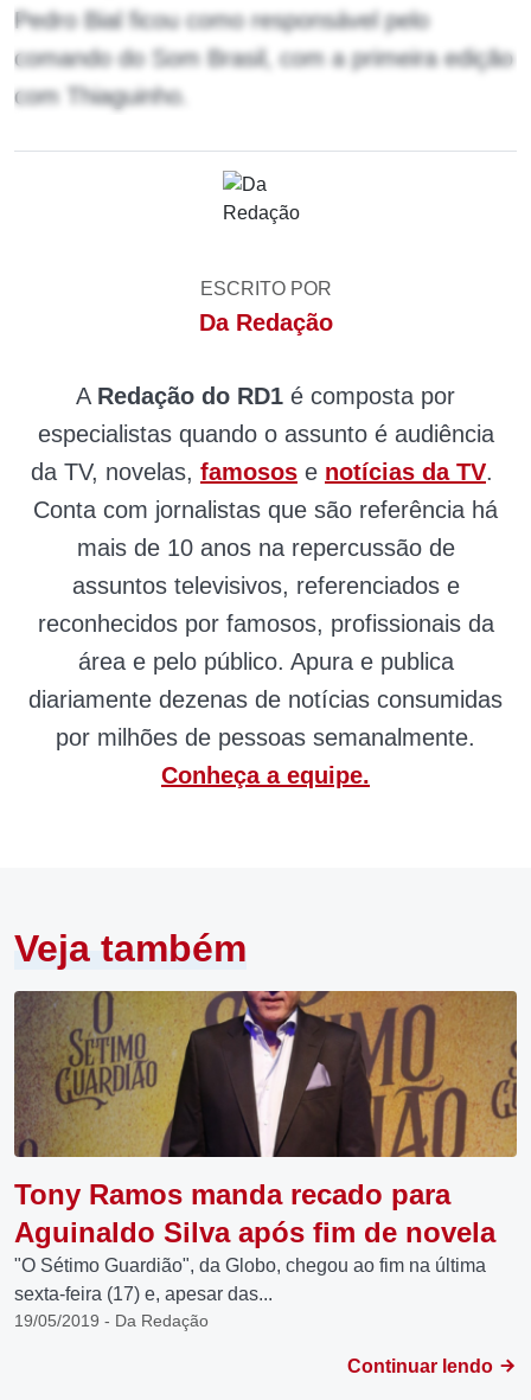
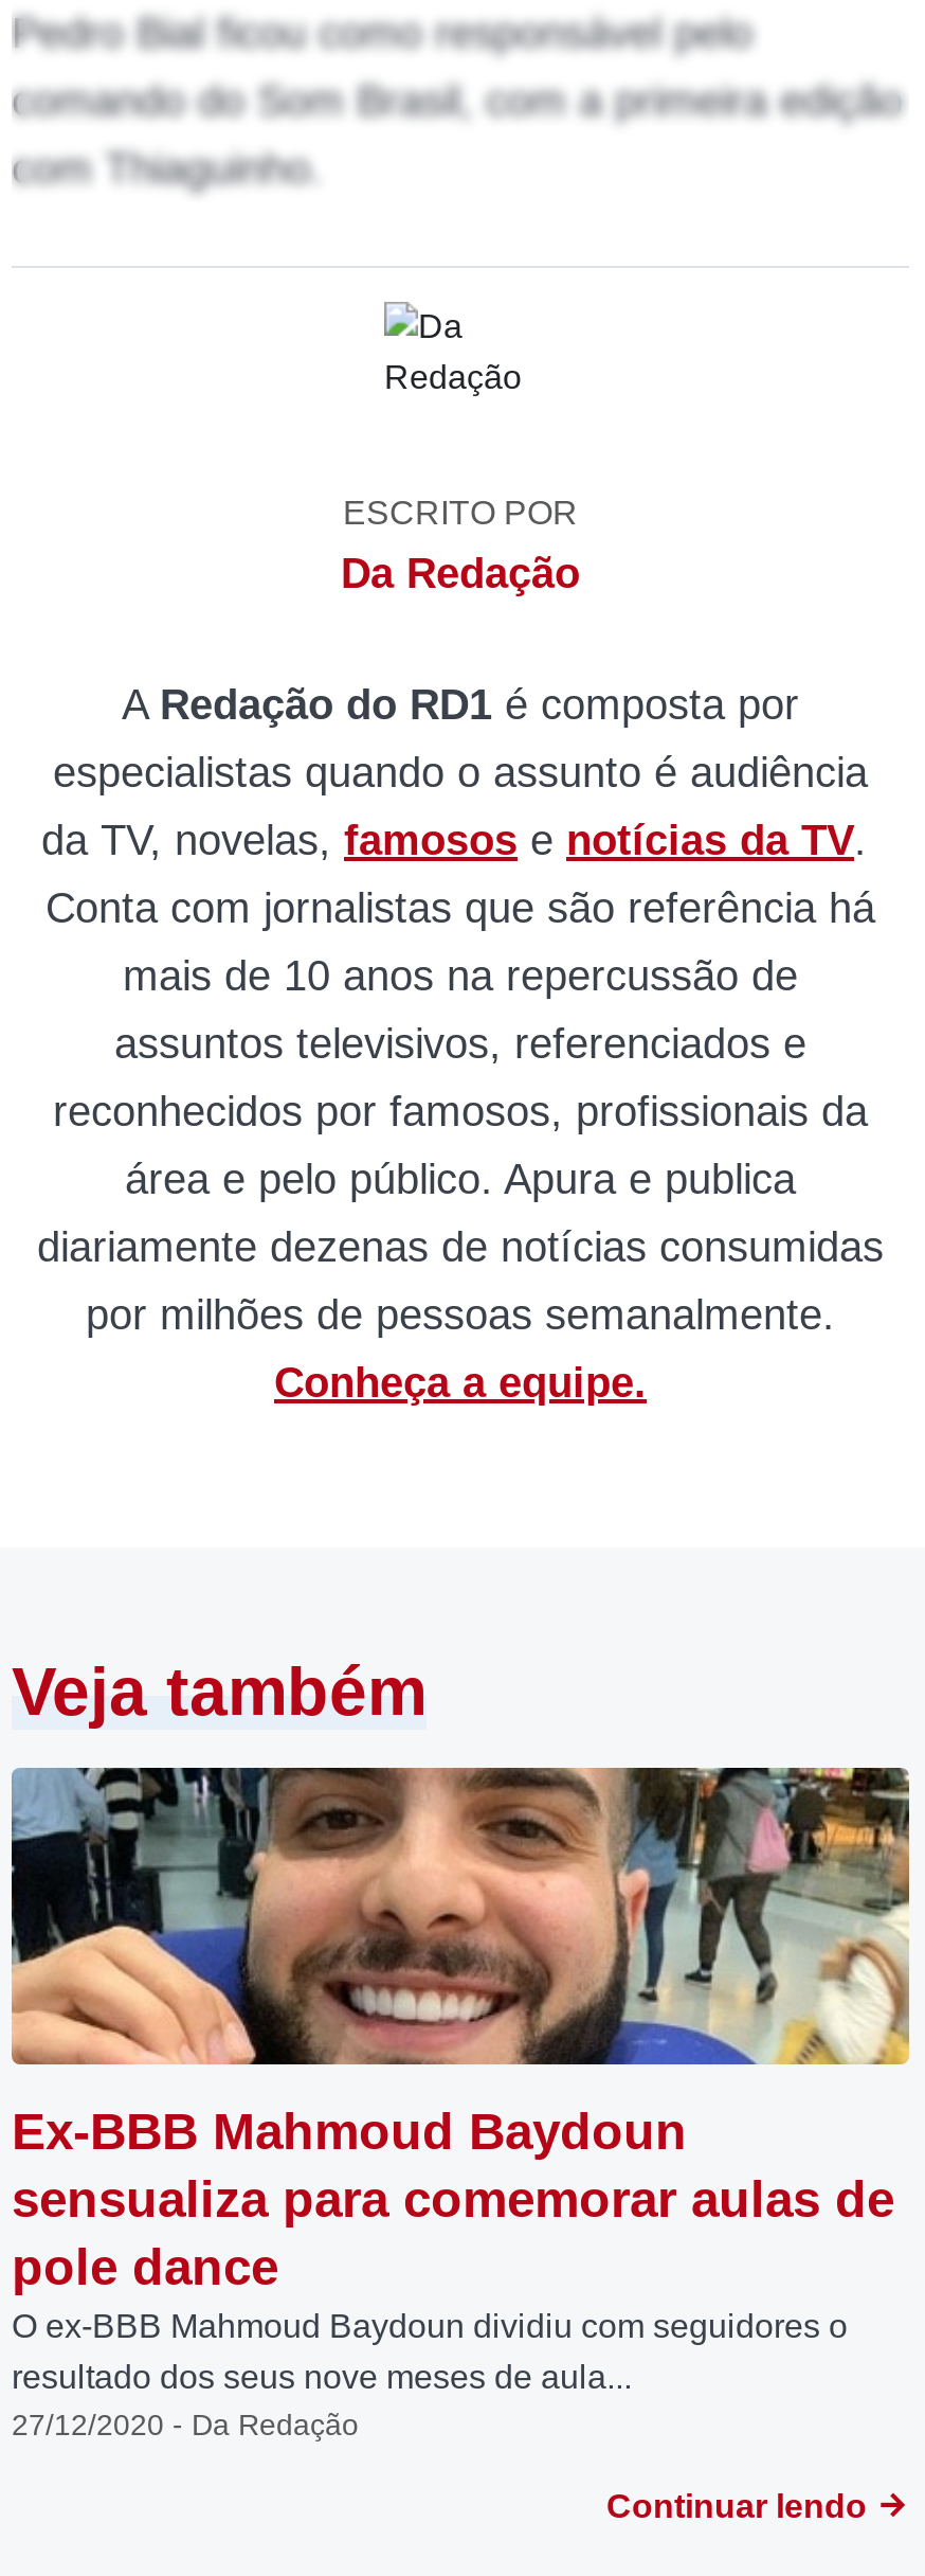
- [image]
- Tony Ramos manda recado para
- Aguinaldo Silva após fim de novela
- "O Sétimo Guardião", da Globo, chegou ao fim na última
- sexta-feira (17) e, apesar das...
- 19/05/2019 - Da Redação
+ [image]
+ Ex-BBB Mahmoud Baydoun
+ sensualiza para comemorar aulas de
+ pole dance
+ O ex-BBB Mahmoud Baydoun dividiu com seguidores o
+ resultado dos seus nove meses de aula...
+ 27/12/2020 - Da Redação
